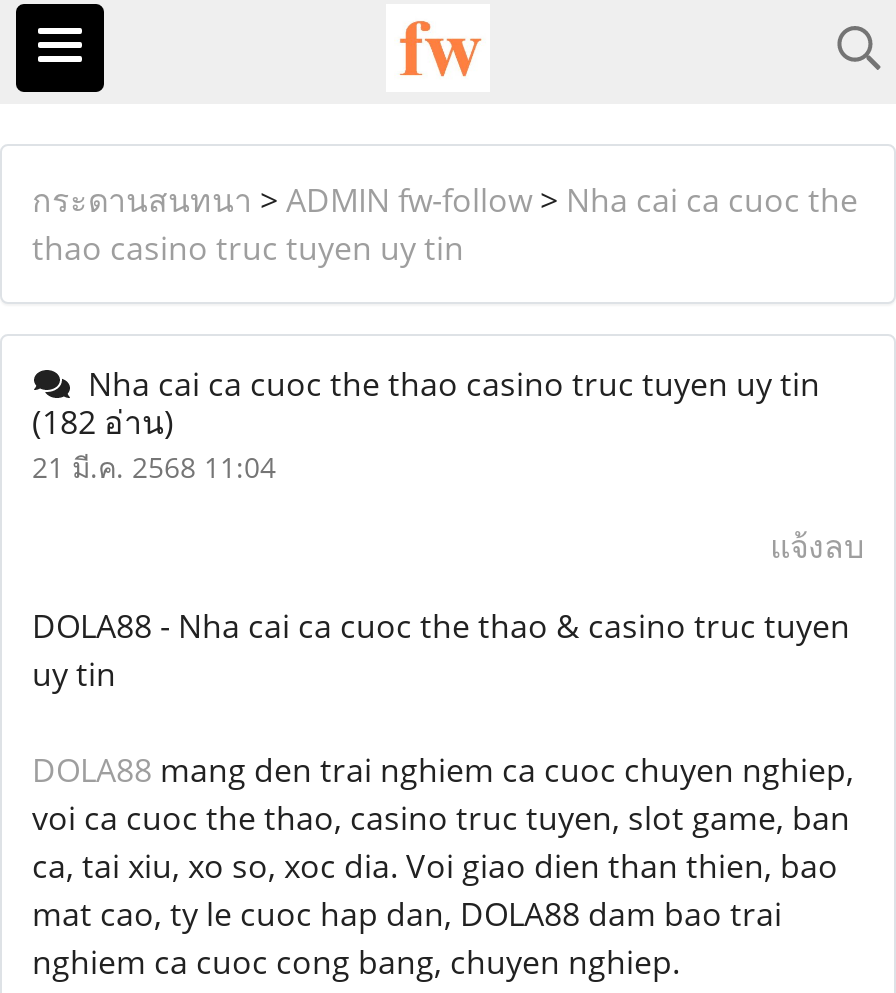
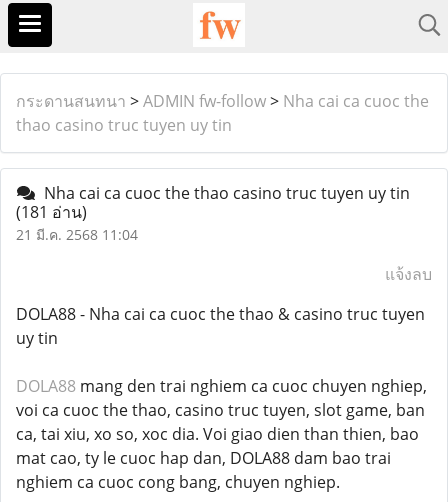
- (182 อ่าน)
+ (181 อ่าน)
